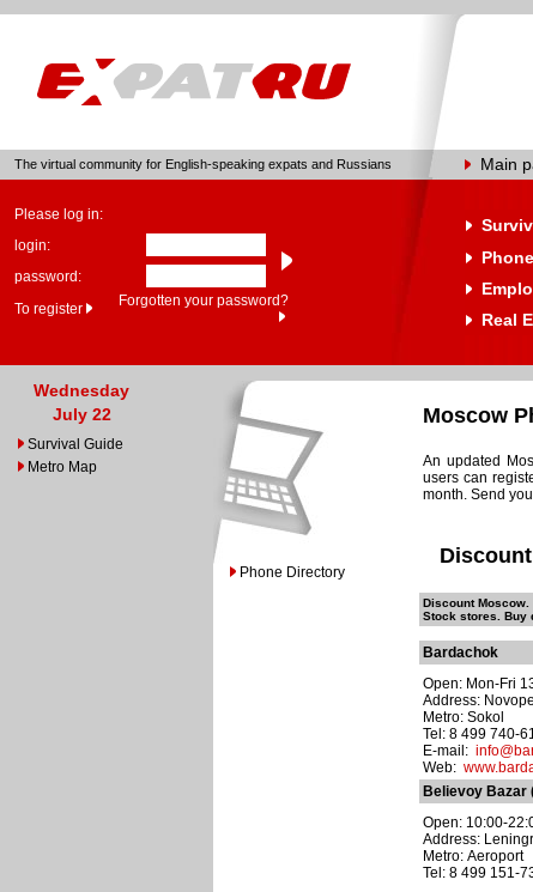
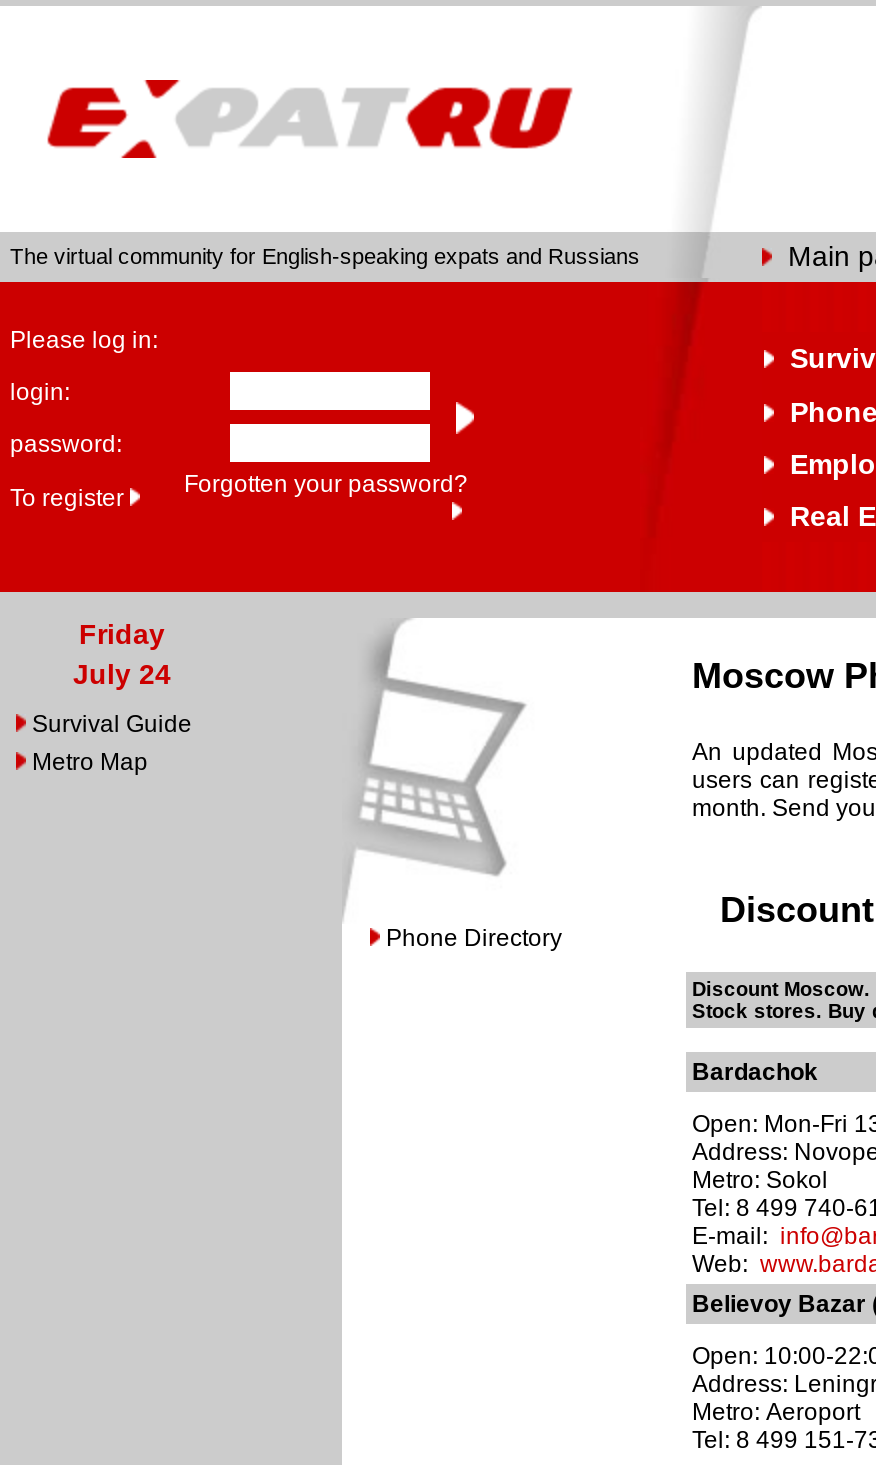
- Wednesday
- July 22
+ Friday
+ July 24
